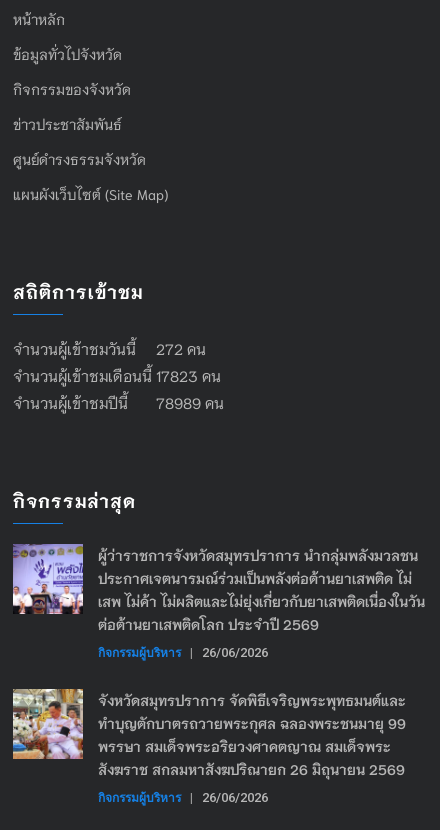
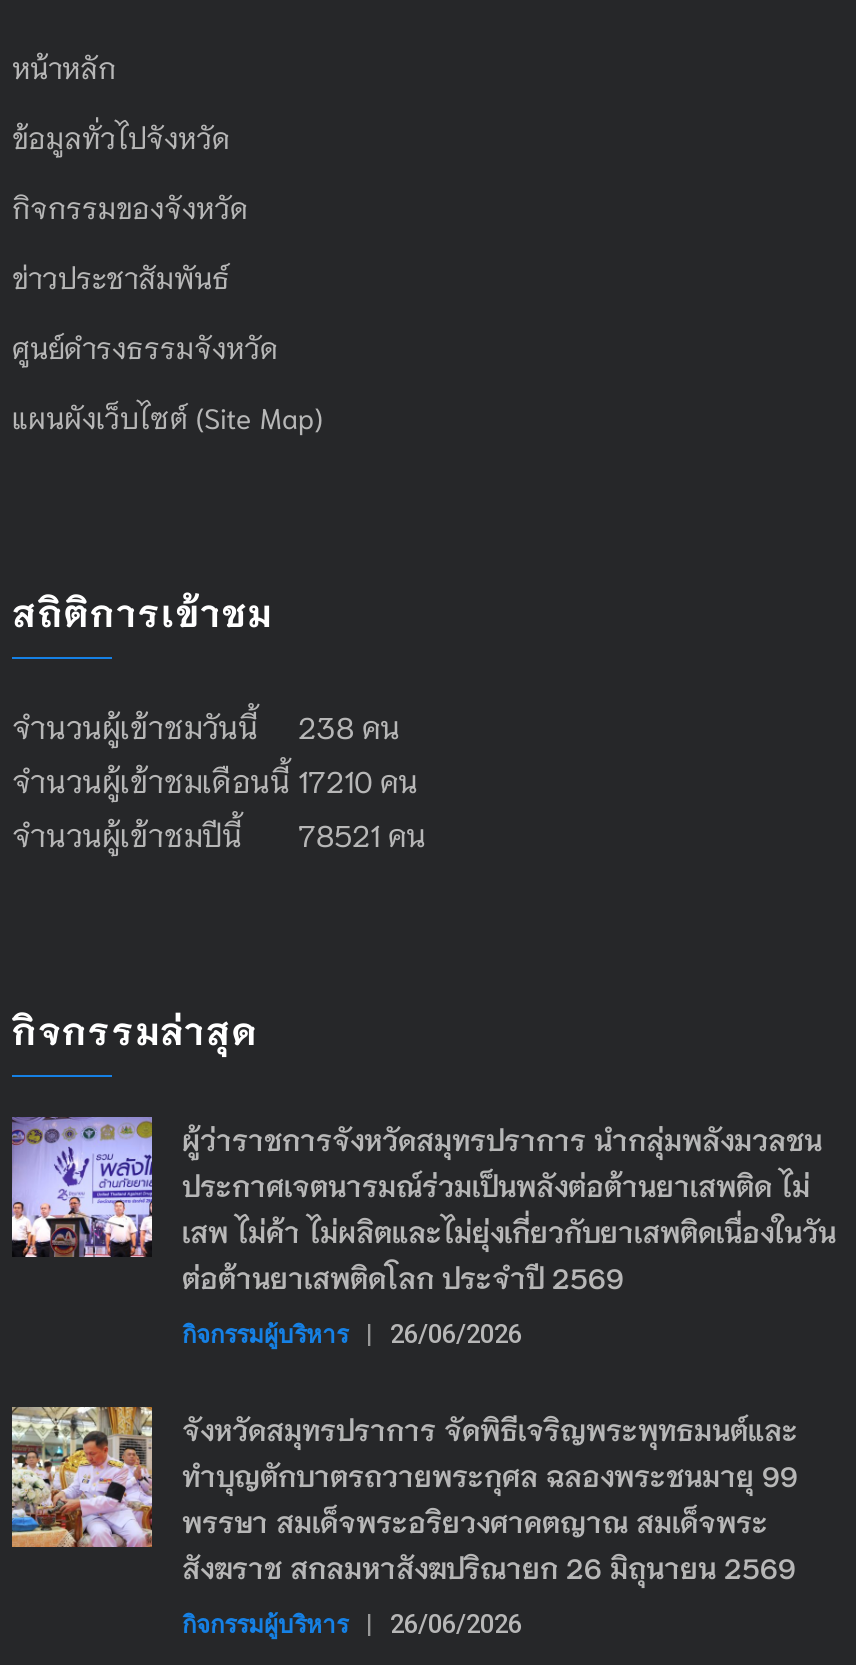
- จำนวนผู้เข้าชมวันนี้ 272 คน
+ จำนวนผู้เข้าชมวันนี้ 238 คน

- จำนวนผู้เข้าชมเดือนนี้ 17823 คน
+ จำนวนผู้เข้าชมเดือนนี้ 17210 คน

- จำนวนผู้เข้าชมปีนี้ 78989 คน
+ จำนวนผู้เข้าชมปีนี้ 78521 คน
